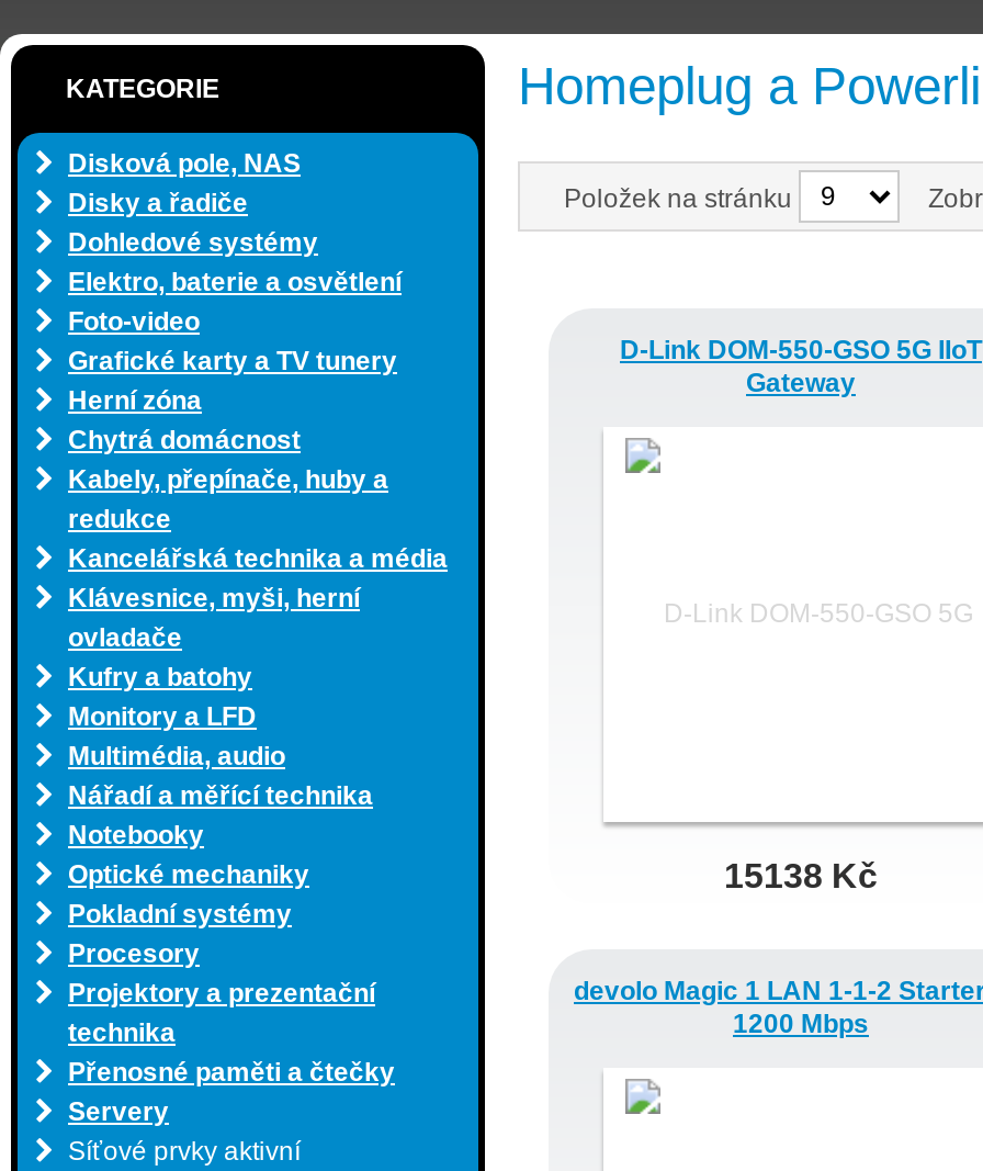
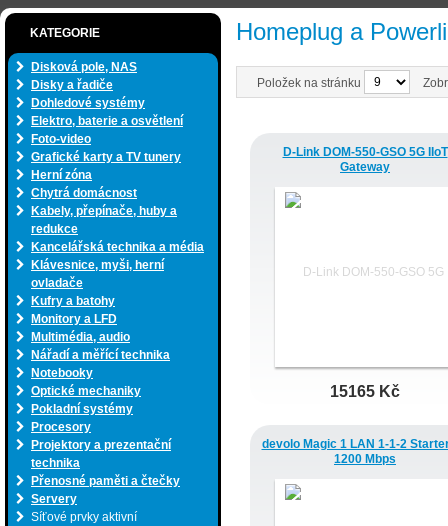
- 15138 Kč
+ 15165 Kč
